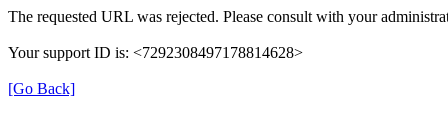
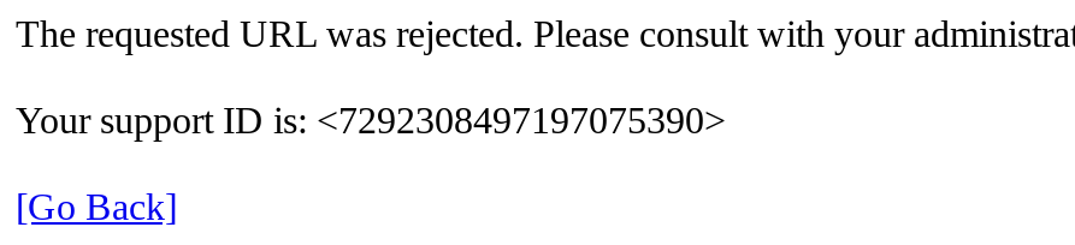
- Your support ID is: <7292308497178814628>
+ Your support ID is: <7292308497197075390>
